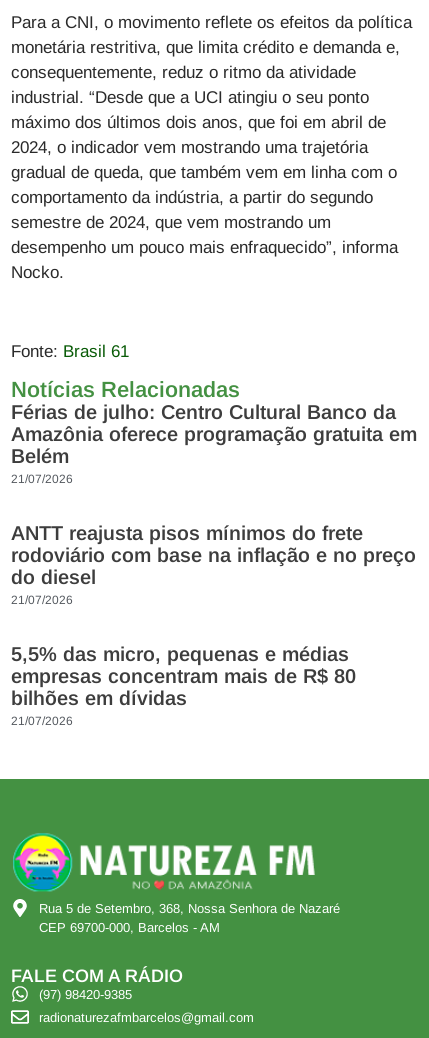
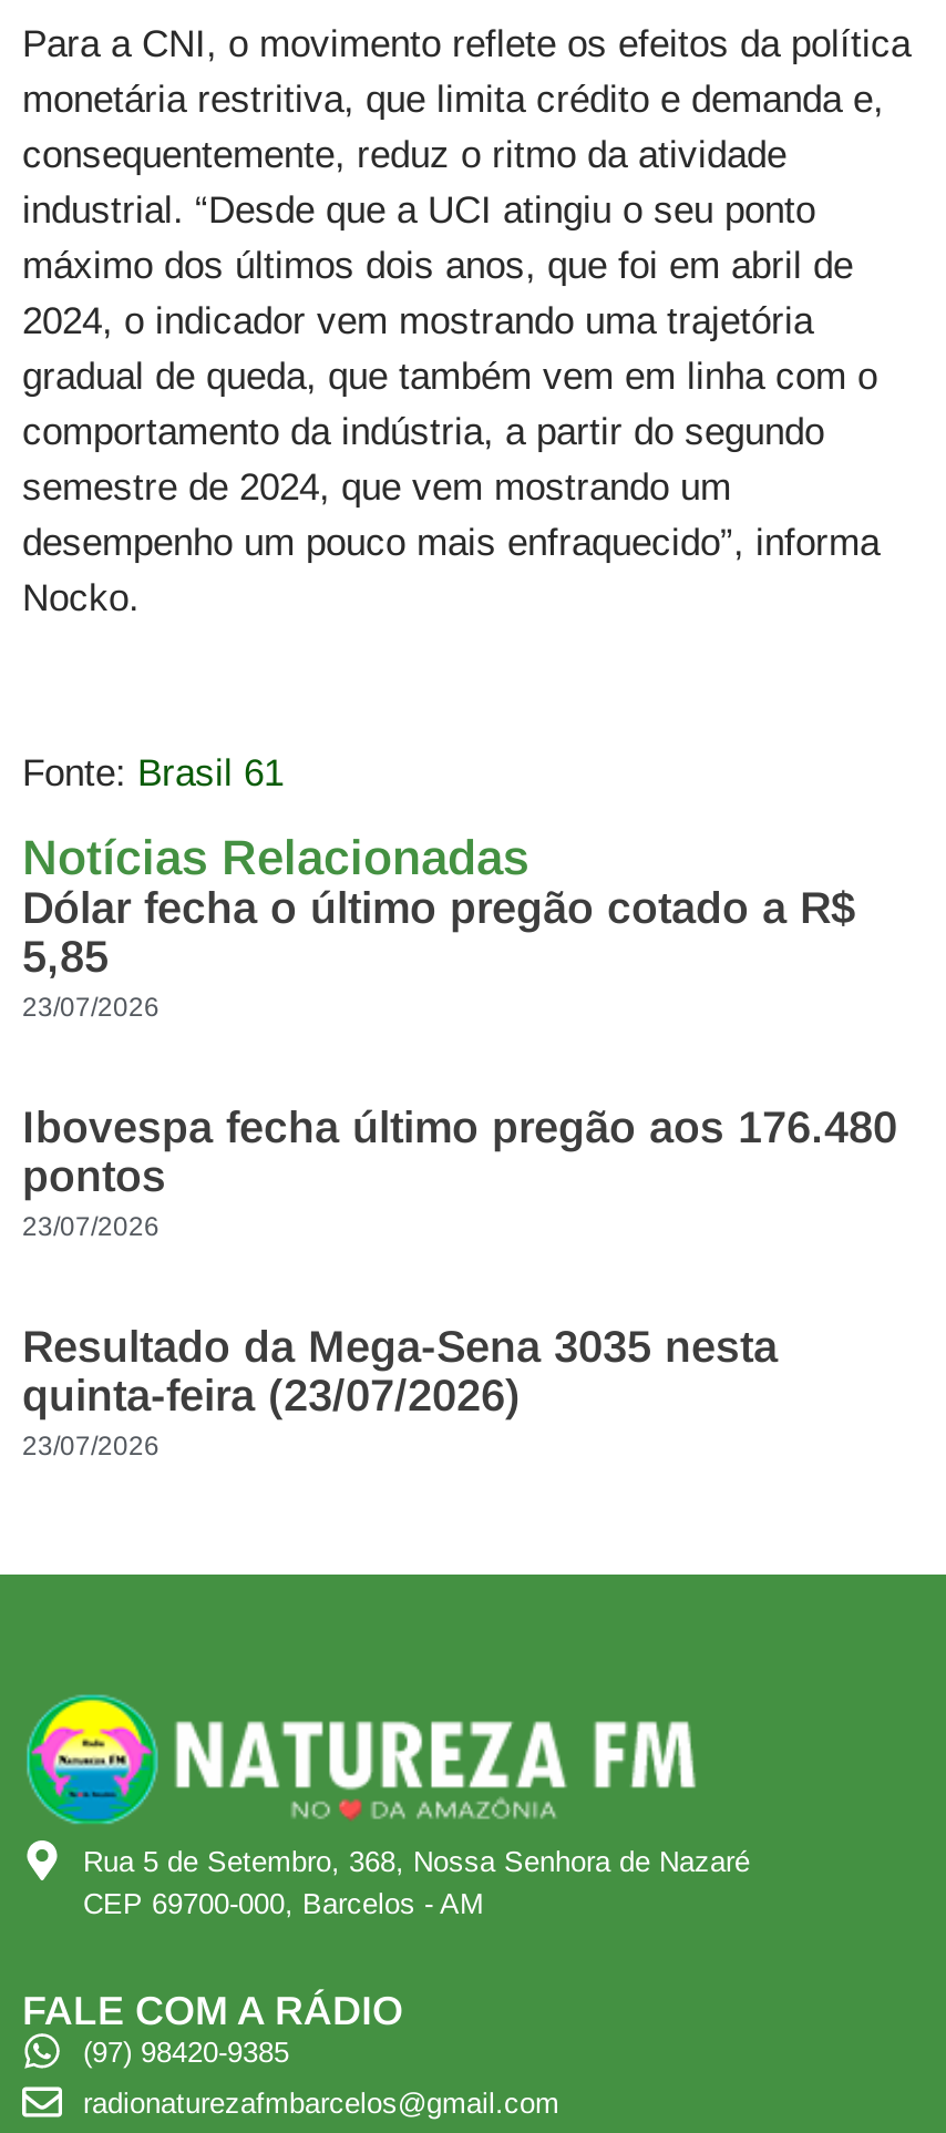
- Férias de julho: Centro Cultural Banco da
- Amazônia oferece programação gratuita em
- Belém
- 21/07/2026
+ Dólar fecha o último pregão cotado a R$
+ 5,85
+ 23/07/2026

- ANTT reajusta pisos mínimos do frete
- rodoviário com base na inflação e no preço
- do diesel
- 21/07/2026
+ Ibovespa fecha último pregão aos 176.480
+ pontos
+ 23/07/2026

- 5,5% das micro, pequenas e médias
- empresas concentram mais de R$ 80
- bilhões em dívidas
- 21/07/2026
+ Resultado da Mega-Sena 3035 nesta
+ quinta-feira (23/07/2026)
+ 23/07/2026
